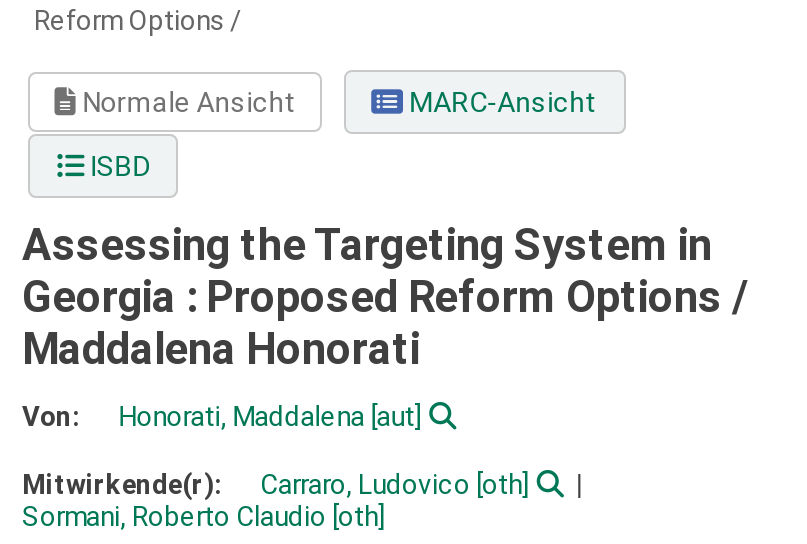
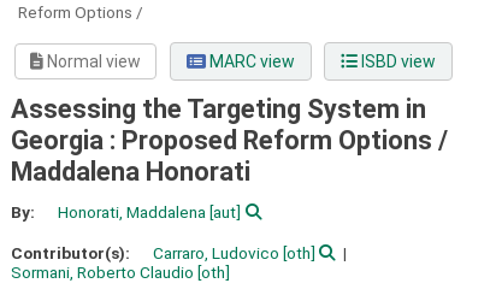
- Normale Ansicht
- MARC-Ansicht
- ISBD
+ Normal view
+ MARC view
+ ISBD view

- Von:
+ By:

- Mitwirkende(r):
+ Contributor(s):
